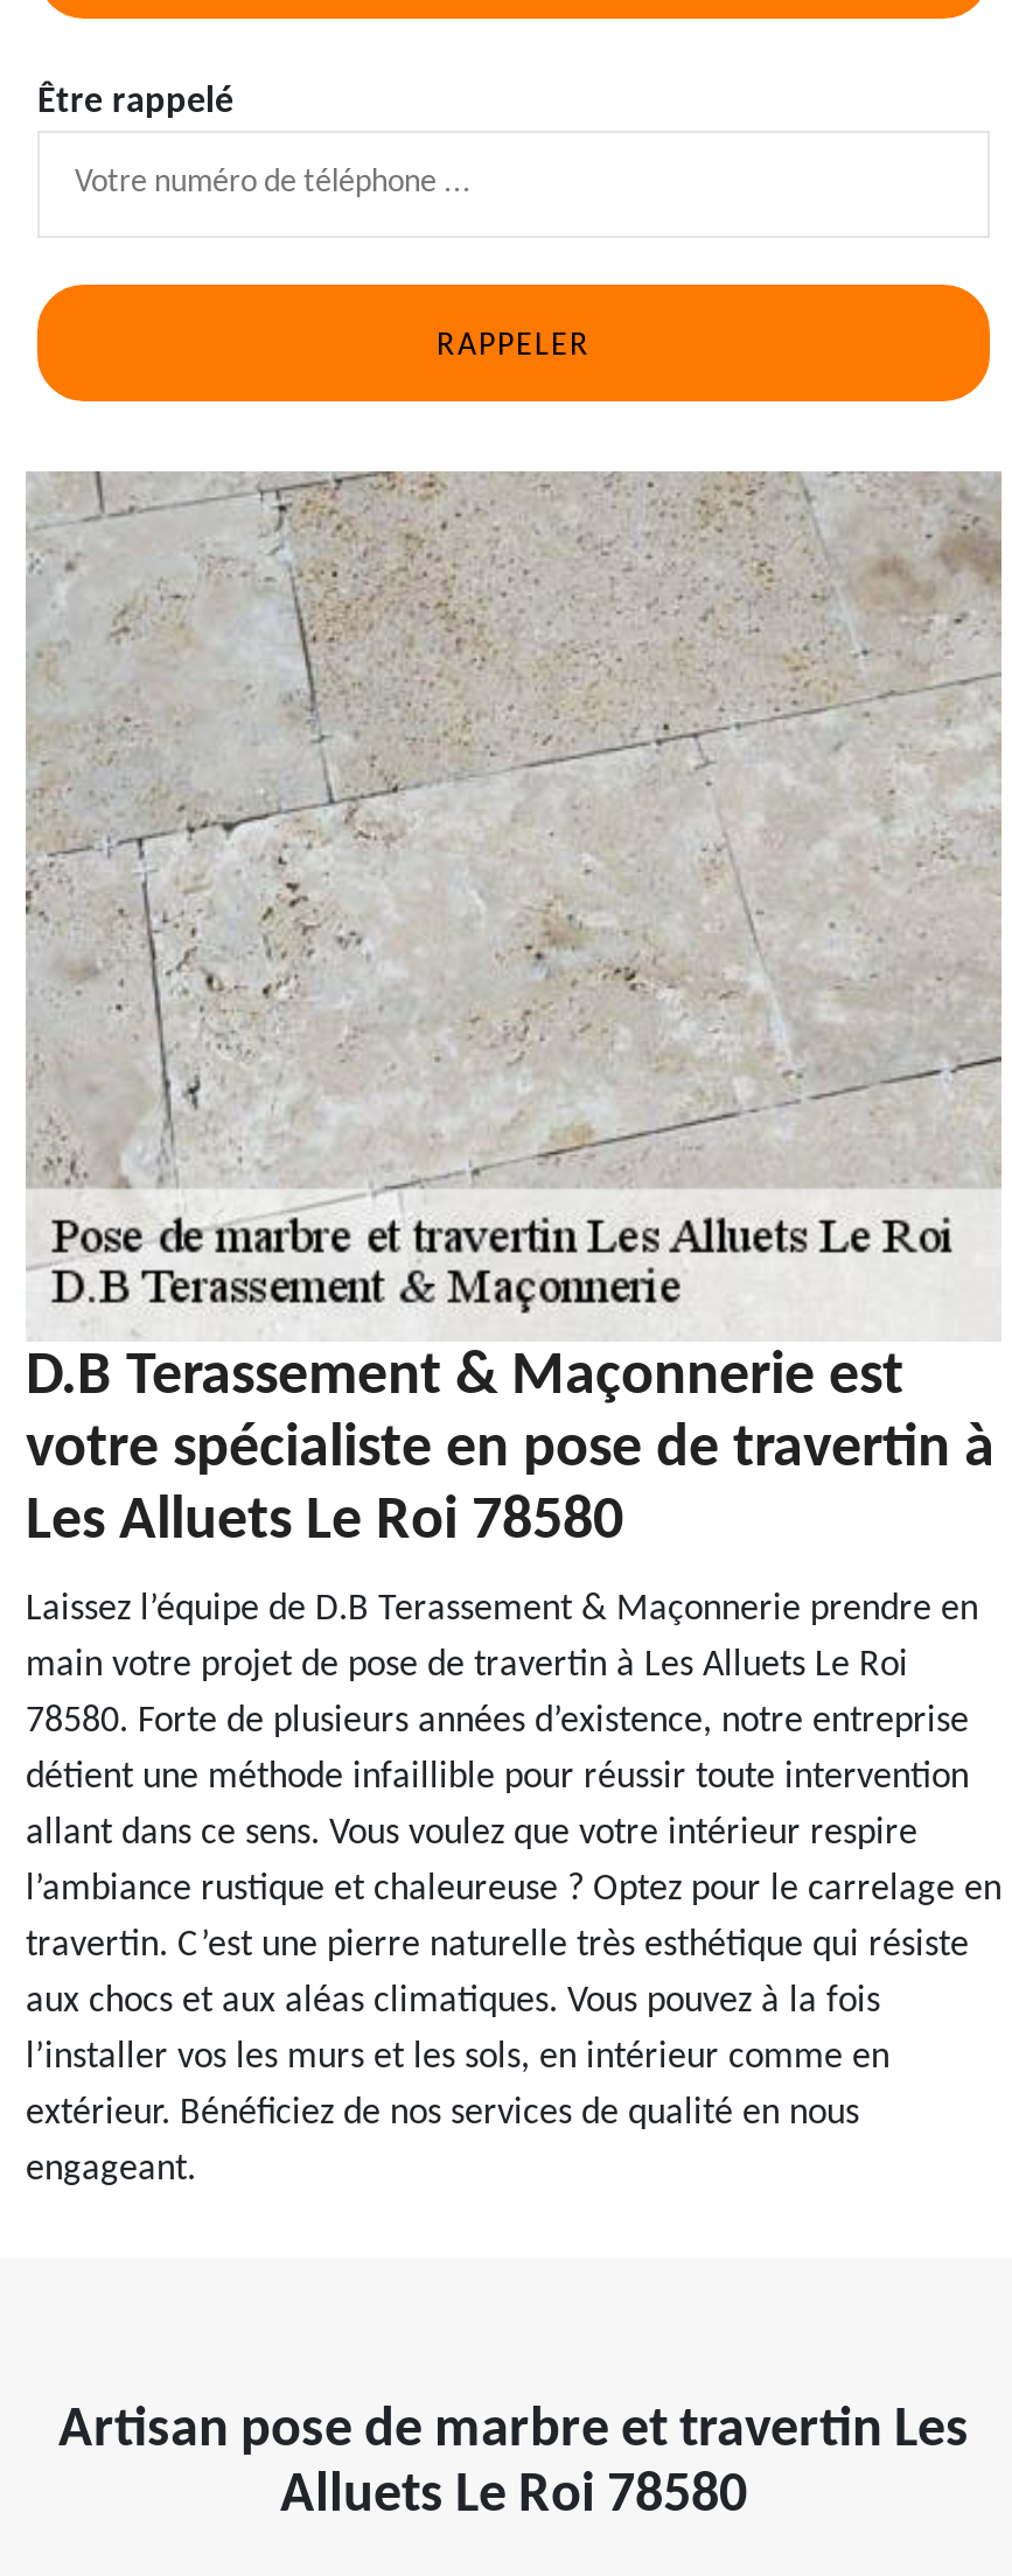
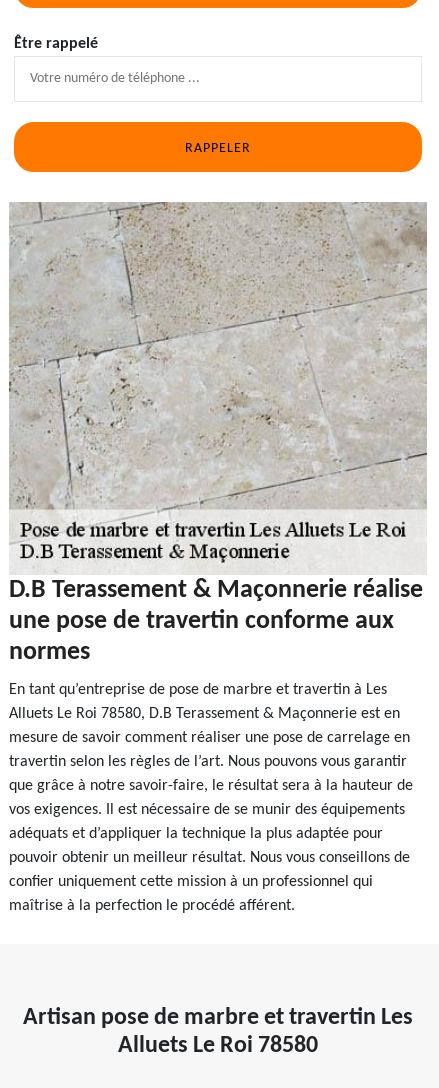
- D.B Terassement & Maçonnerie est
- votre spécialiste en pose de travertin à
- Les Alluets Le Roi 78580
- Laissez l’équipe de D.B Terassement & Maçonnerie prendre en
- main votre projet de pose de travertin à Les Alluets Le Roi
- 78580. Forte de plusieurs années d’existence, notre entreprise
- détient une méthode infaillible pour réussir toute intervention
- allant dans ce sens. Vous voulez que votre intérieur respire
- l’ambiance rustique et chaleureuse ? Optez pour le carrelage en
- travertin. C’est une pierre naturelle très esthétique qui résiste
- aux chocs et aux aléas climatiques. Vous pouvez à la fois
- l’installer vos les murs et les sols, en intérieur comme en
- extérieur. Bénéficiez de nos services de qualité en nous
- engageant.
+ D.B Terassement & Maçonnerie réalise
+ une pose de travertin conforme aux
+ normes
+ En tant qu’entreprise de pose de marbre et travertin à Les
+ Alluets Le Roi 78580, D.B Terassement & Maçonnerie est en
+ mesure de savoir comment réaliser une pose de carrelage en
+ travertin selon les règles de l’art. Nous pouvons vous garantir
+ que grâce à notre savoir-faire, le résultat sera à la hauteur de
+ vos exigences. Il est nécessaire de se munir des équipements
+ adéquats et d’appliquer la technique la plus adaptée pour
+ pouvoir obtenir un meilleur résultat. Nous vous conseillons de
+ confier uniquement cette mission à un professionnel qui
+ maîtrise à la perfection le procédé afférent.
